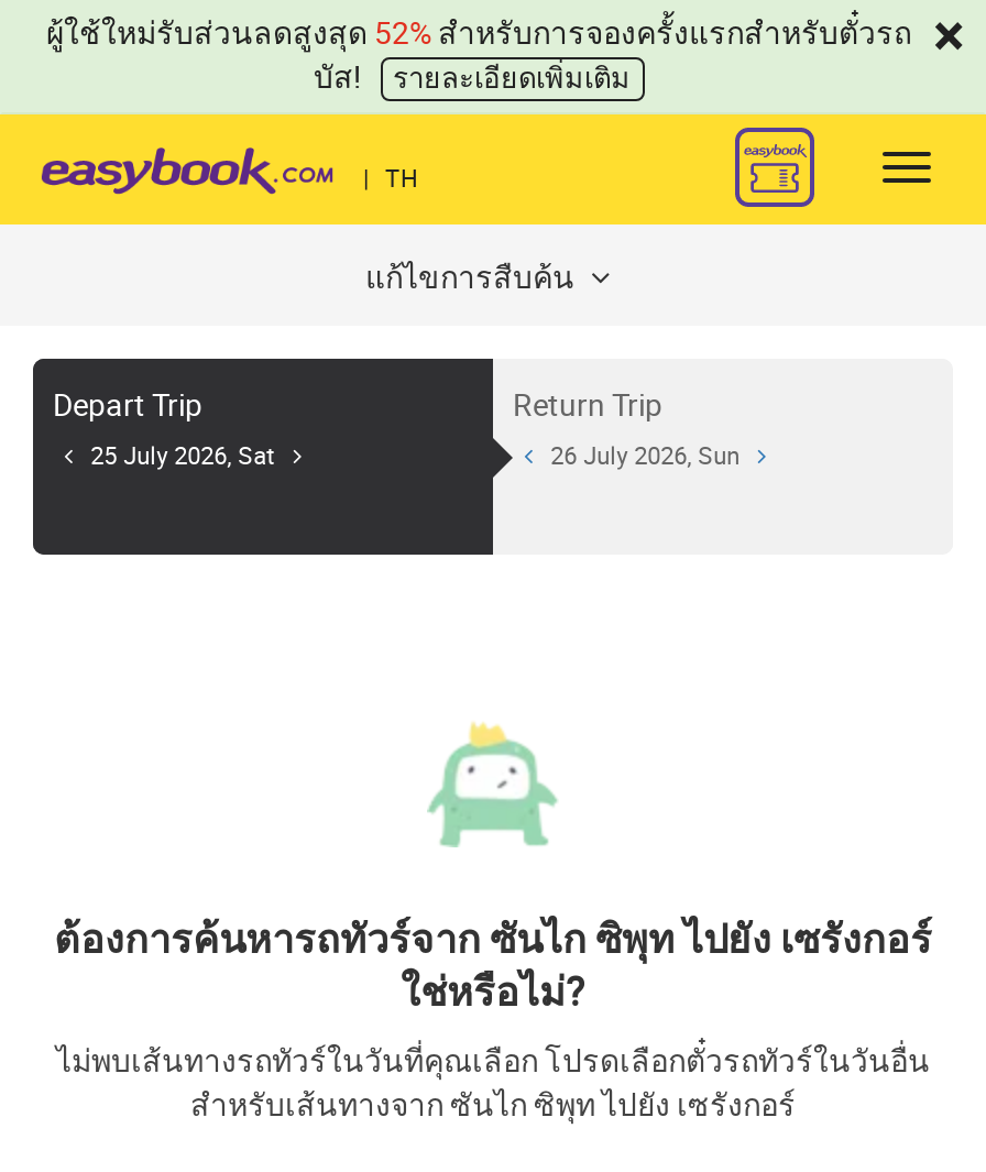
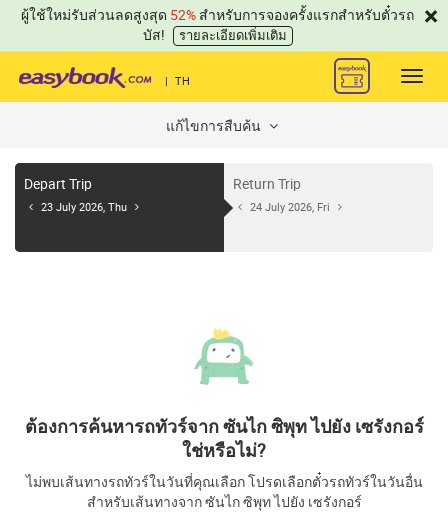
- 25 July 2026, Sat
+ 23 July 2026, Thu

- 26 July 2026, Sun
+ 24 July 2026, Fri
